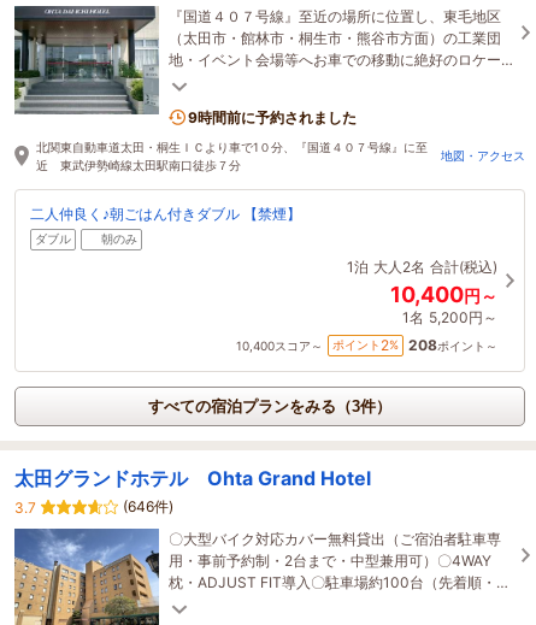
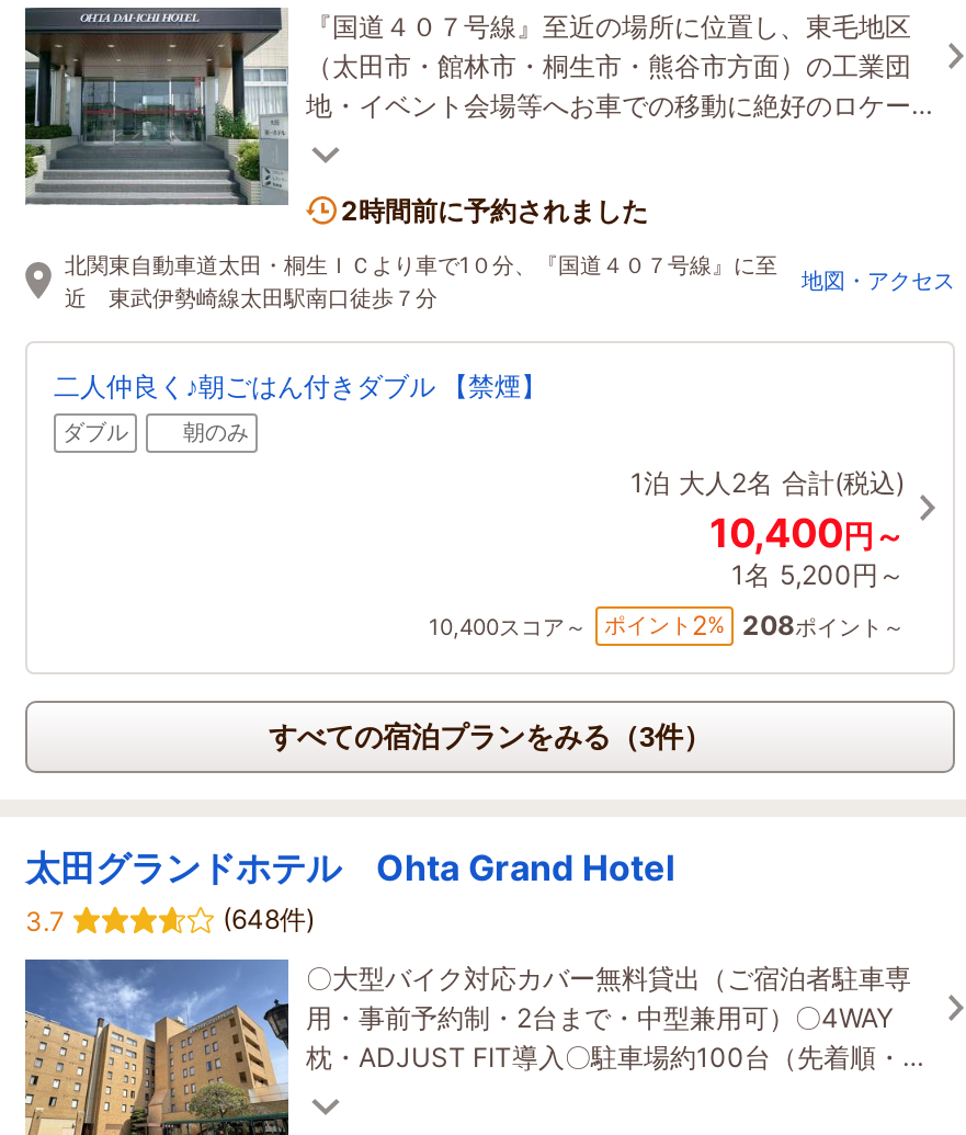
- 9時間前に予約されました
+ 2時間前に予約されました

- (646件)
+ (648件)
